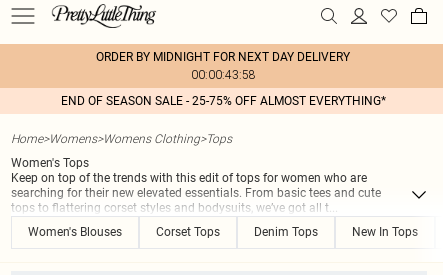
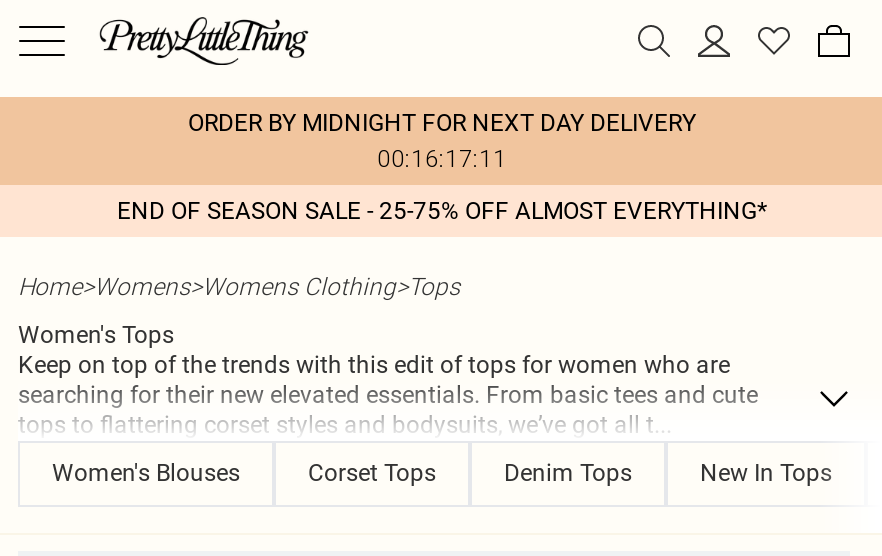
- 00:00:43:58
+ 00:16:17:11
